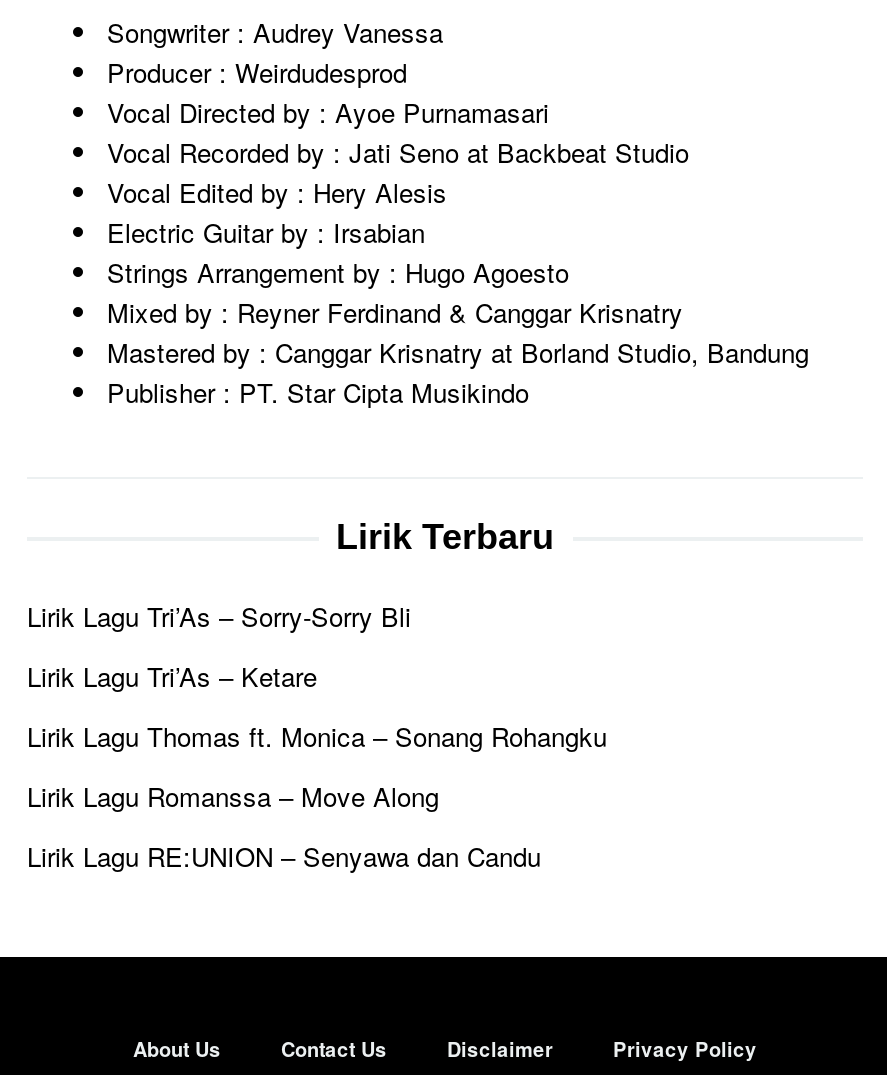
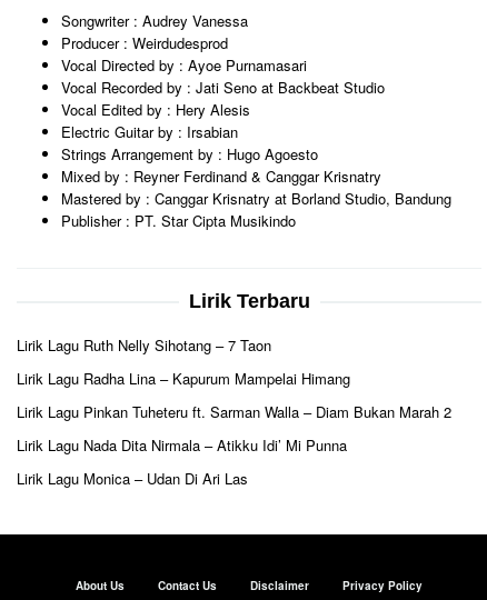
- Lirik Lagu Tri’As – Sorry-Sorry Bli
+ Lirik Lagu Ruth Nelly Sihotang – 7 Taon

- Lirik Lagu Tri’As – Ketare
+ Lirik Lagu Radha Lina – Kapurum Mampelai Himang

- Lirik Lagu Thomas ft. Monica – Sonang Rohangku
+ Lirik Lagu Pinkan Tuheteru ft. Sarman Walla – Diam Bukan Marah 2

- Lirik Lagu Romanssa – Move Along
+ Lirik Lagu Nada Dita Nirmala – Atikku Idi’ Mi Punna

- Lirik Lagu RE:UNION – Senyawa dan Candu
+ Lirik Lagu Monica – Udan Di Ari Las
